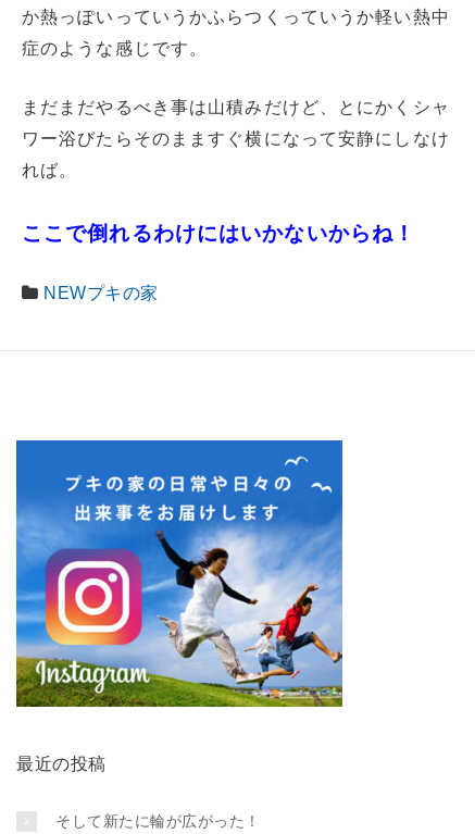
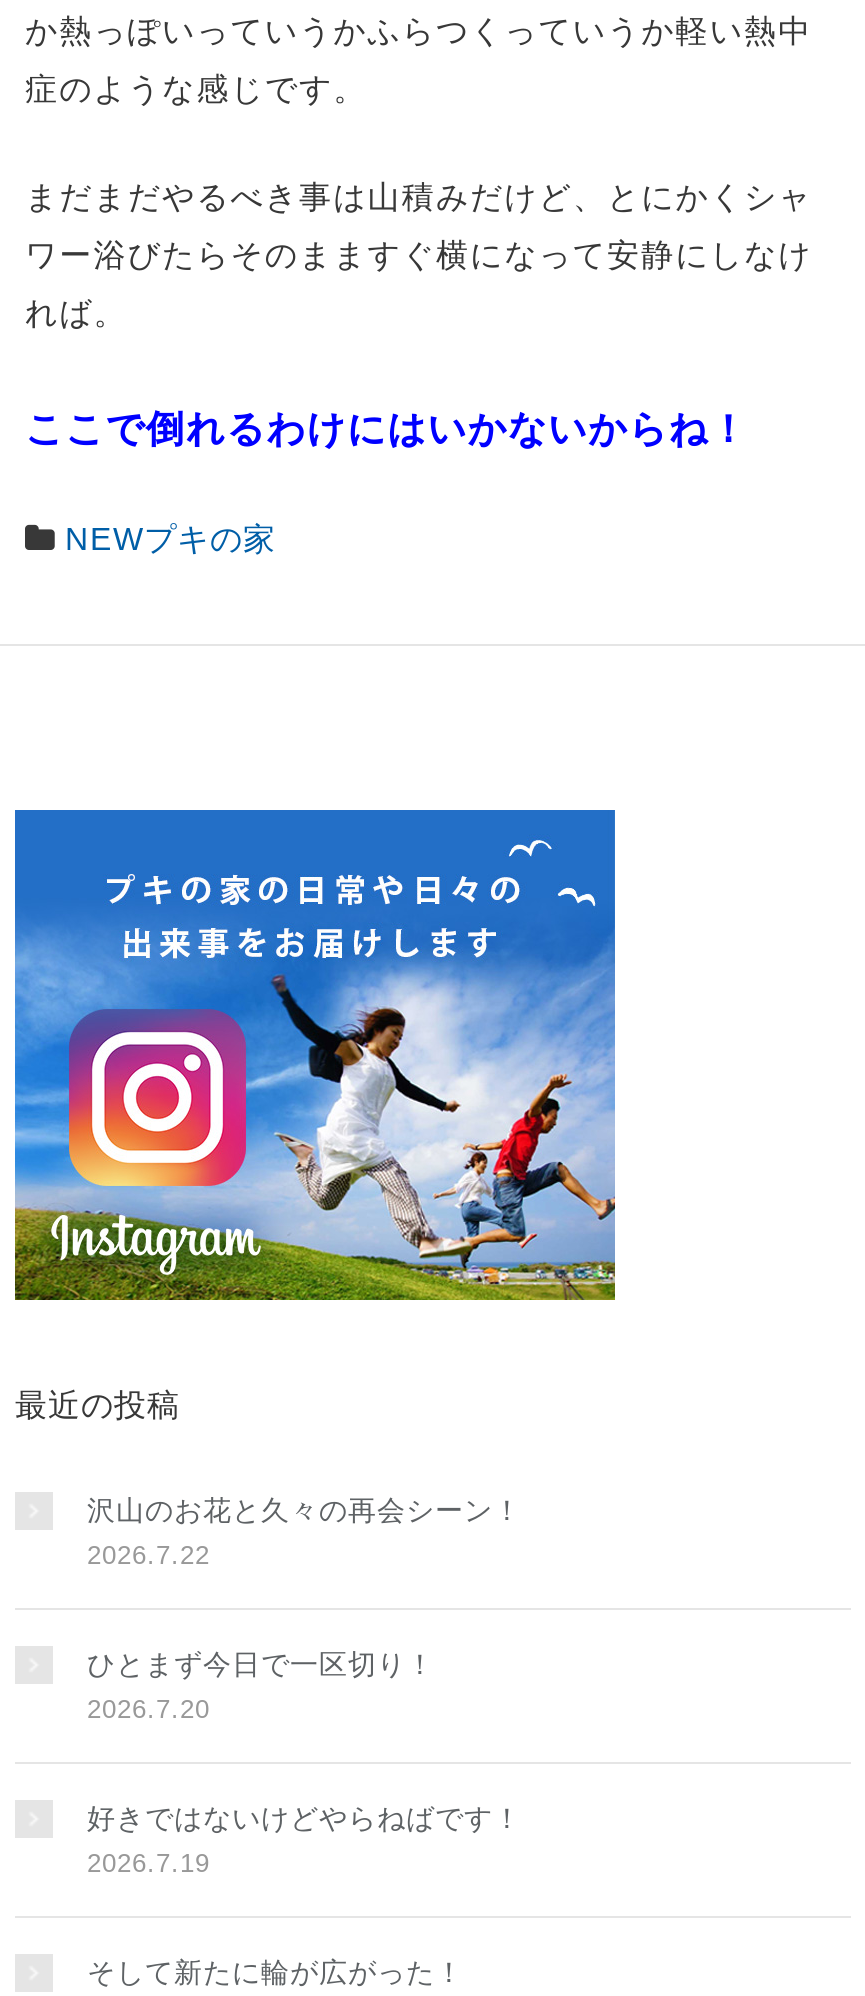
+ 沢山のお花と久々の再会シーン！
+ 2026.7.22
+ ひとまず今日で一区切り！
+ 2026.7.20
+ 好きではないけどやらねばです！
+ 2026.7.19
